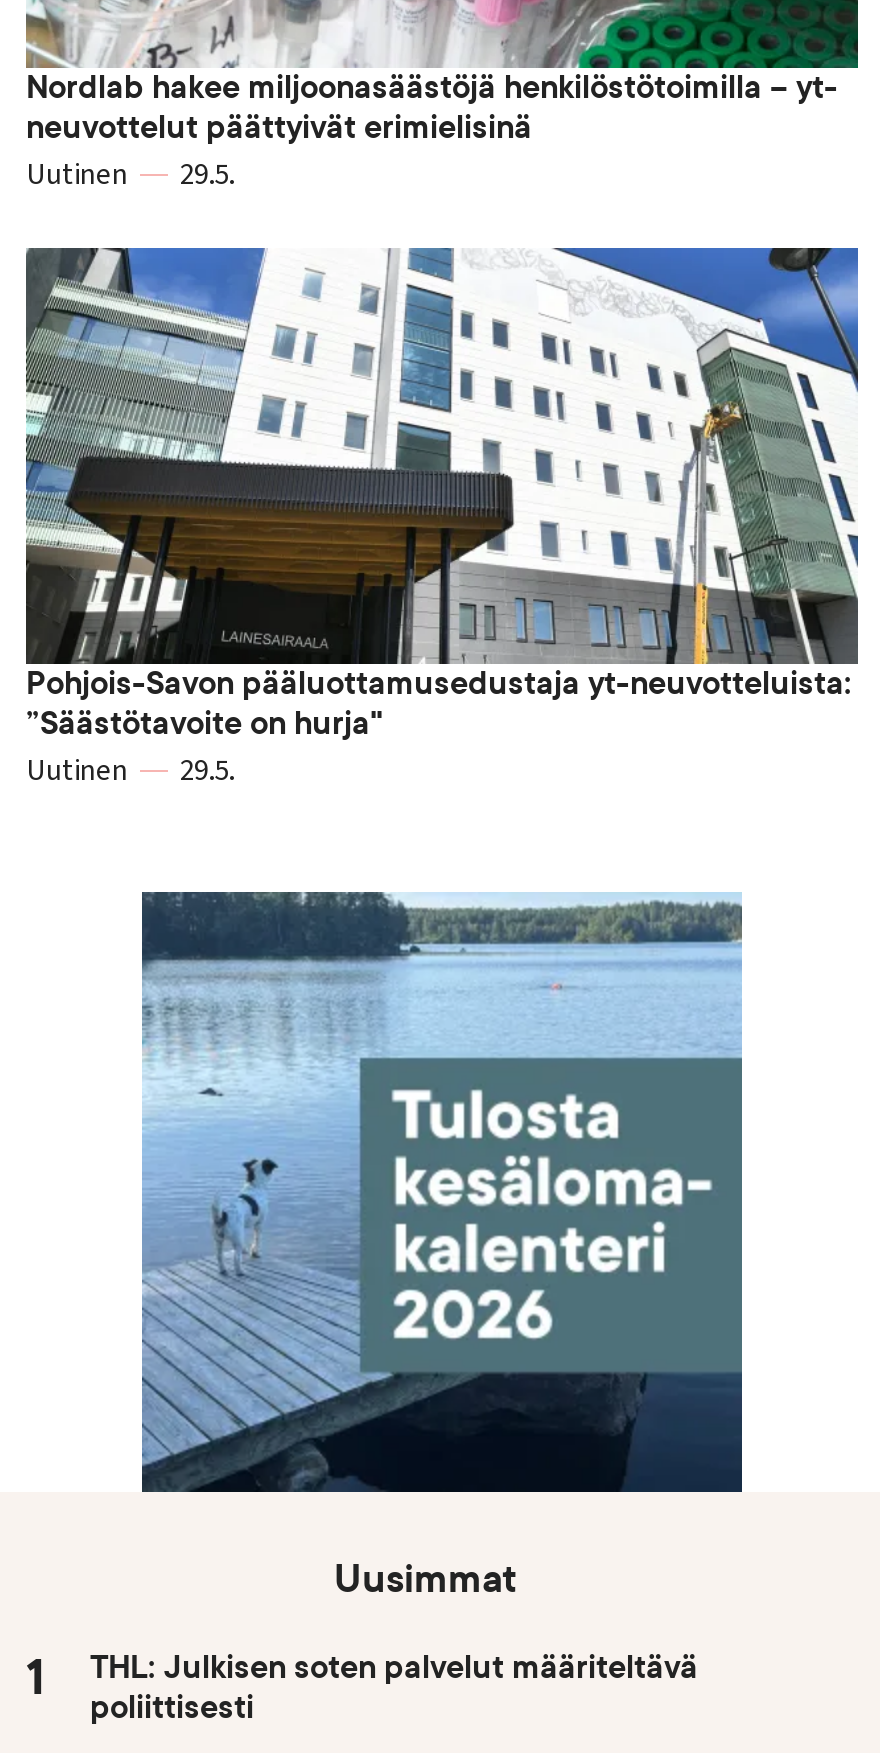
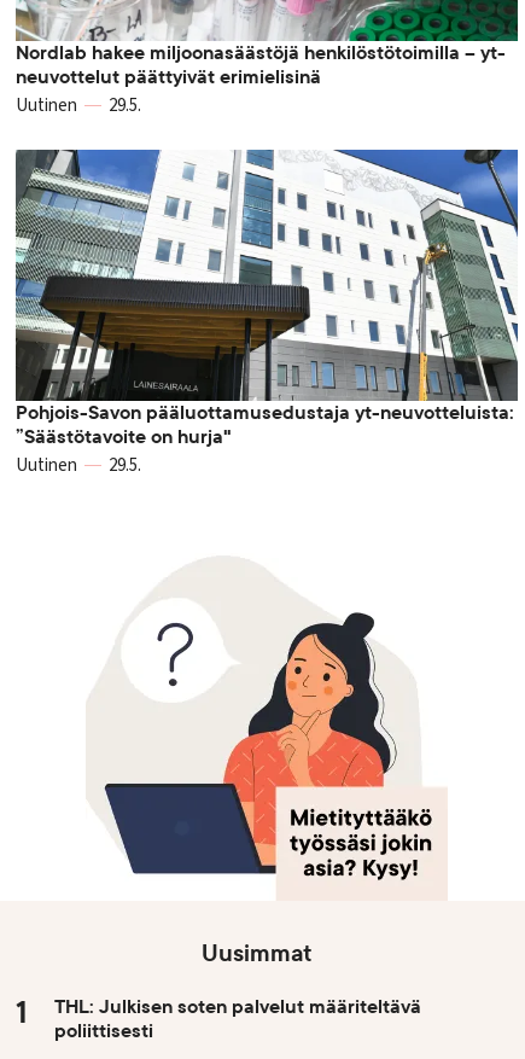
- [image]
+ [image]
